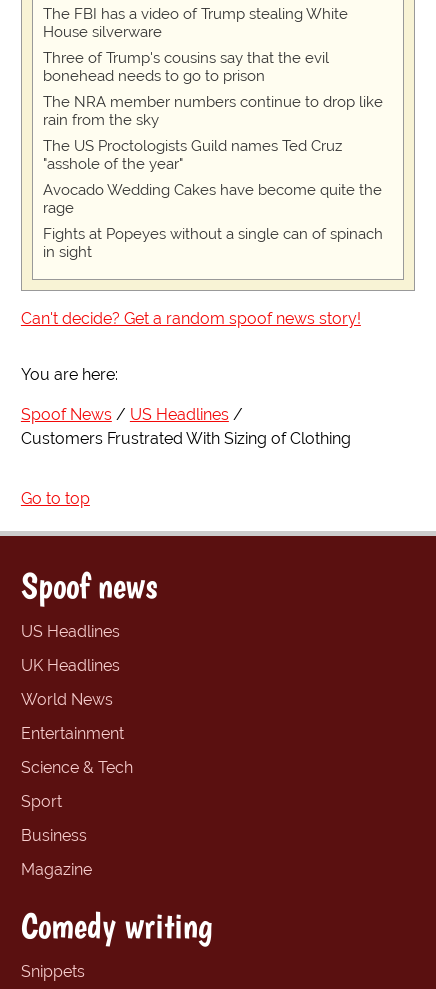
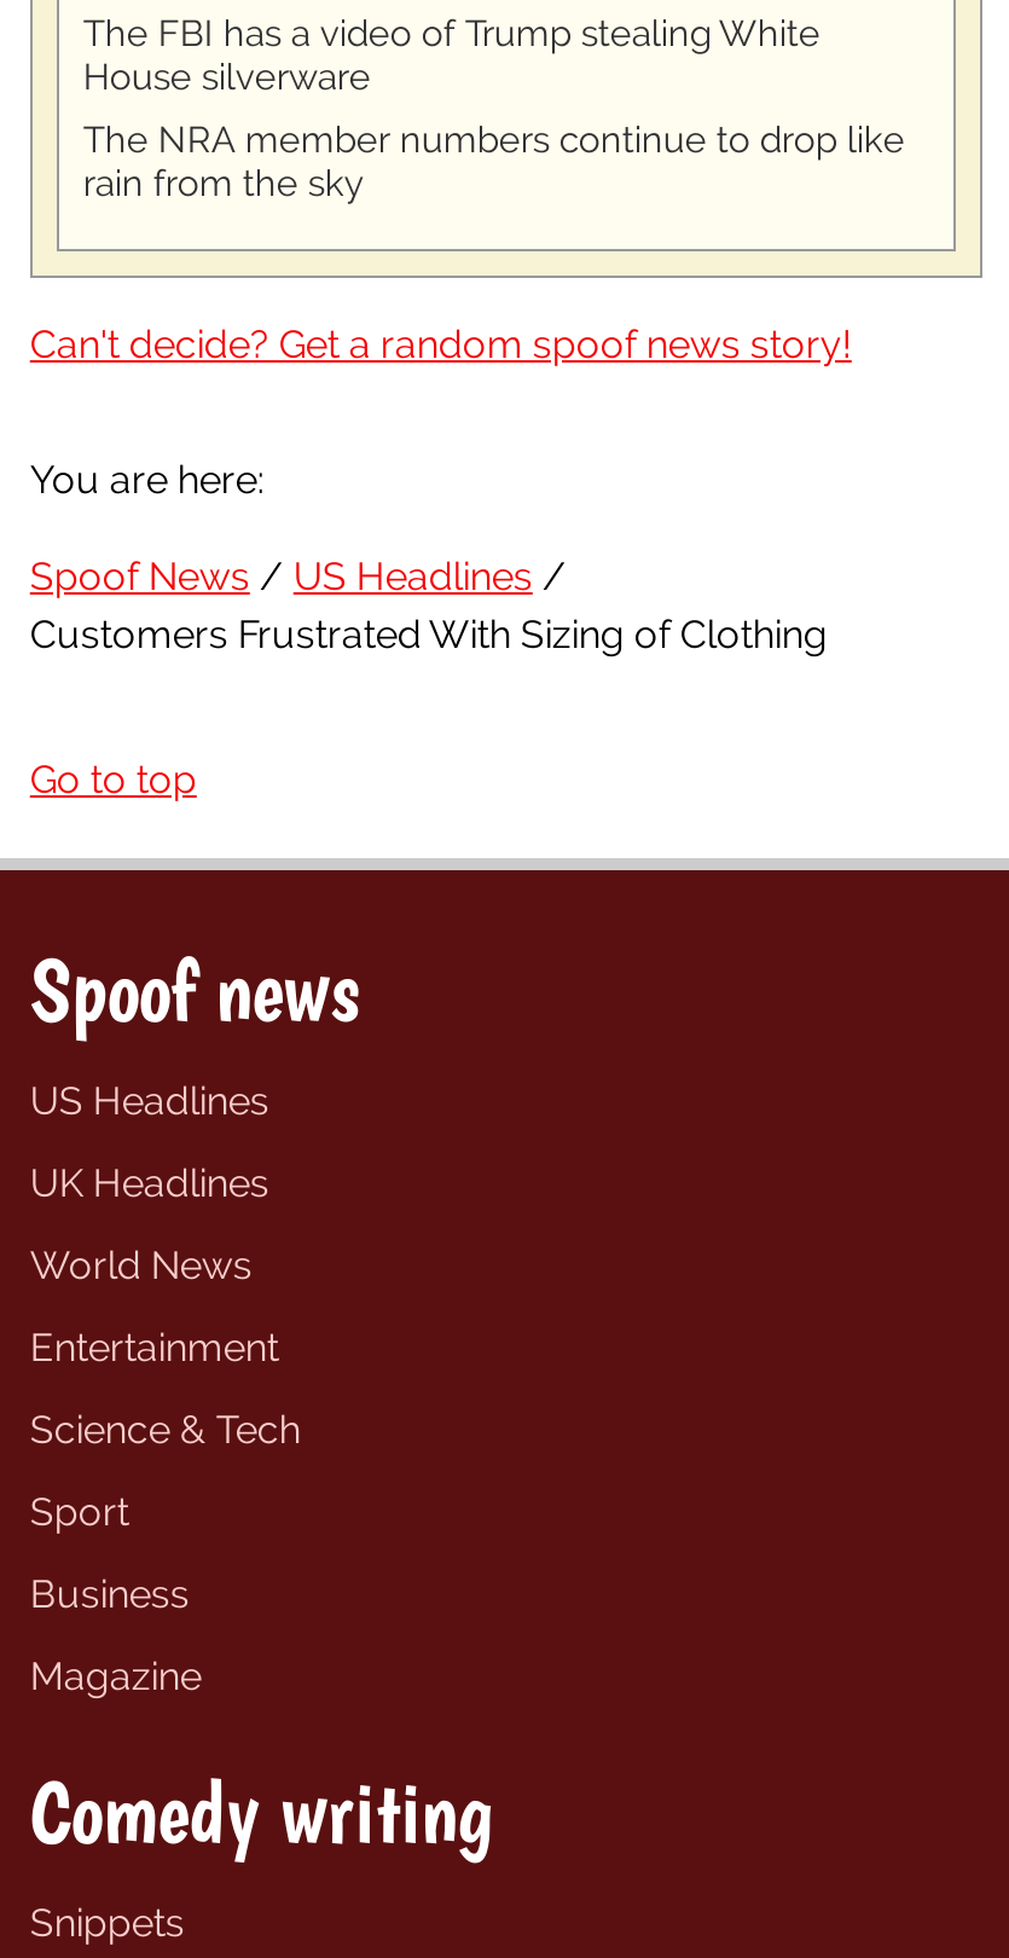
- Three of Trump's cousins say that the evil
- bonehead needs to go to prison

- The US Proctologists Guild names Ted Cruz
- "asshole of the year"
- Avocado Wedding Cakes have become quite the
- rage
- Fights at Popeyes without a single can of spinach
- in sight
